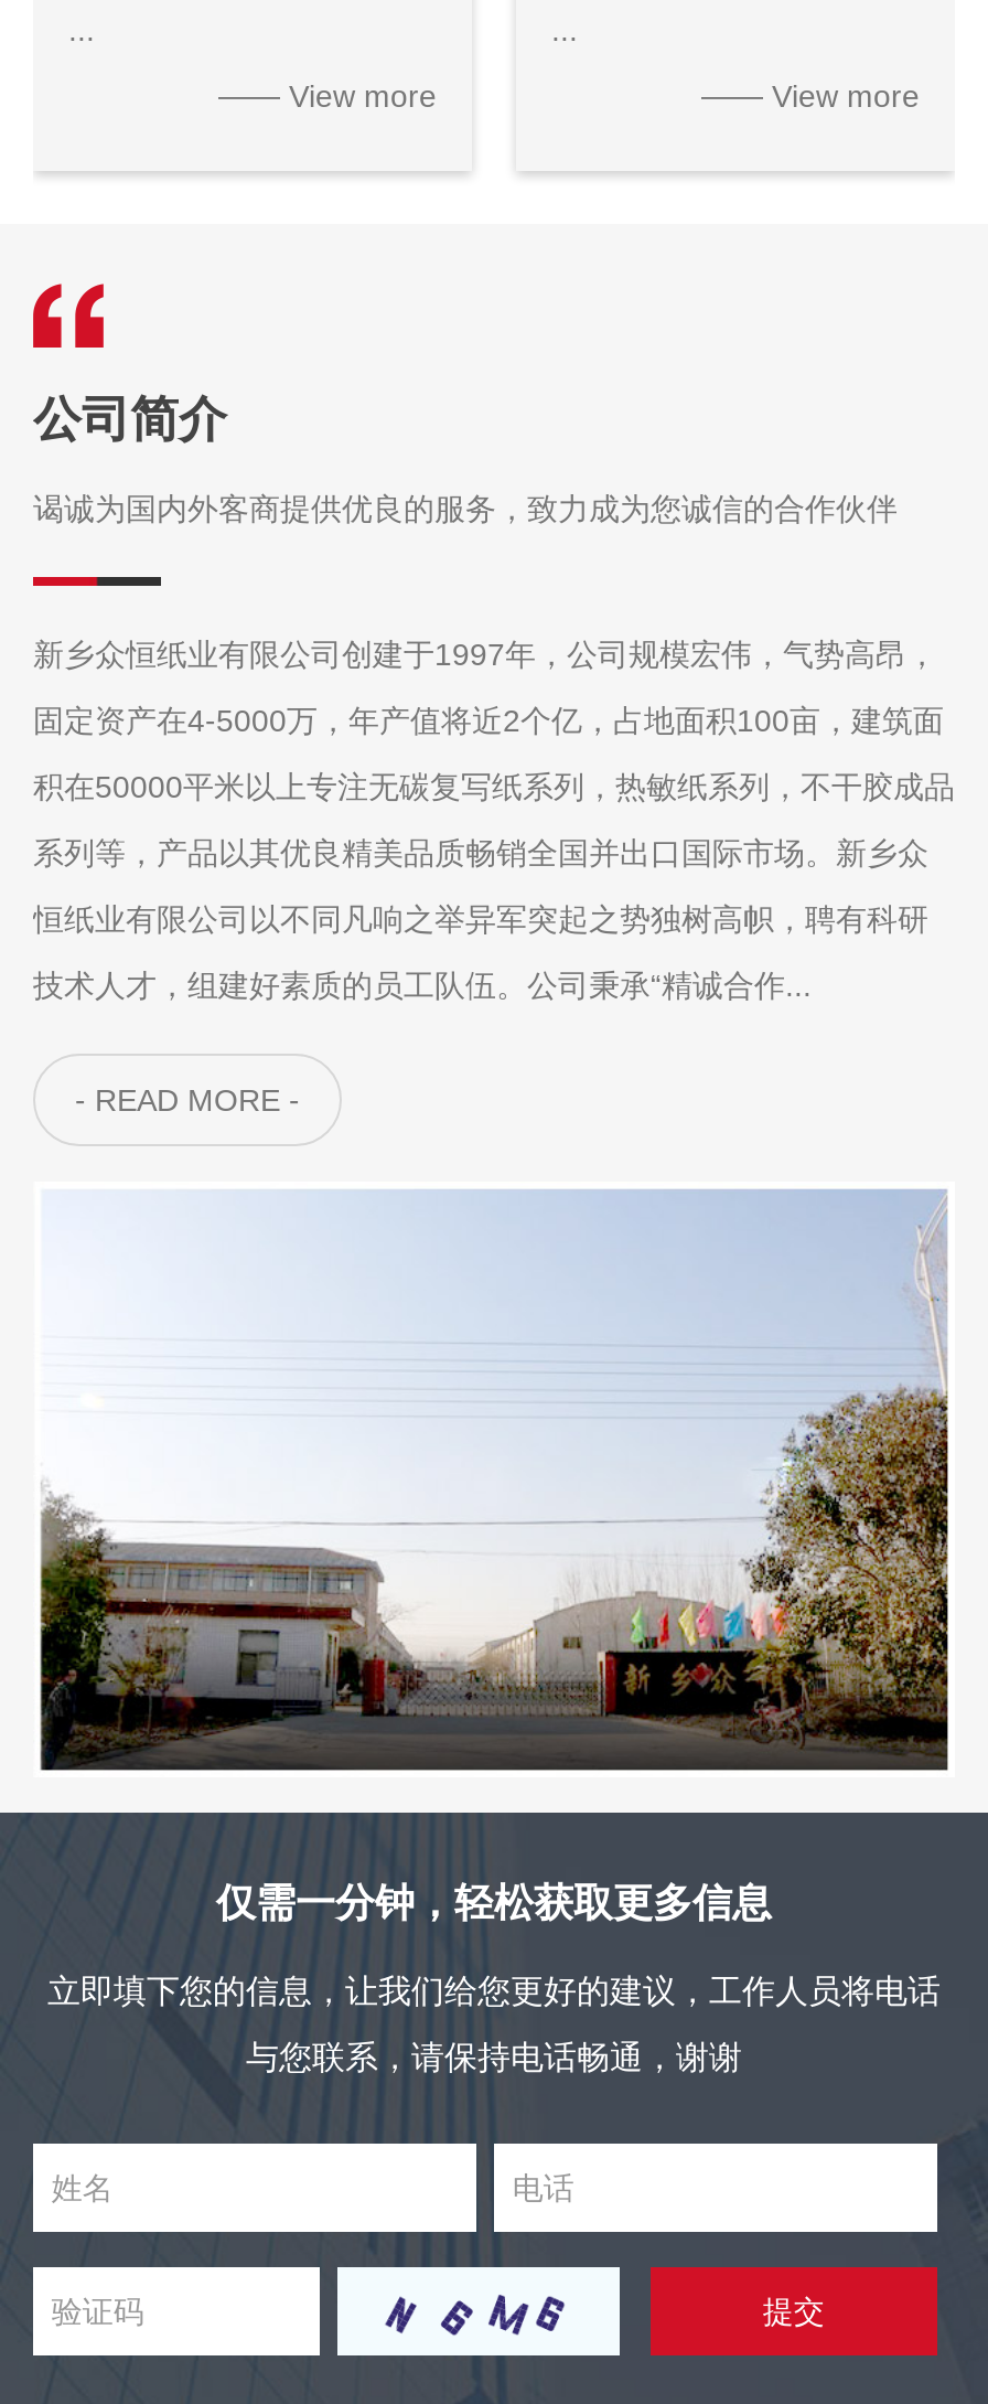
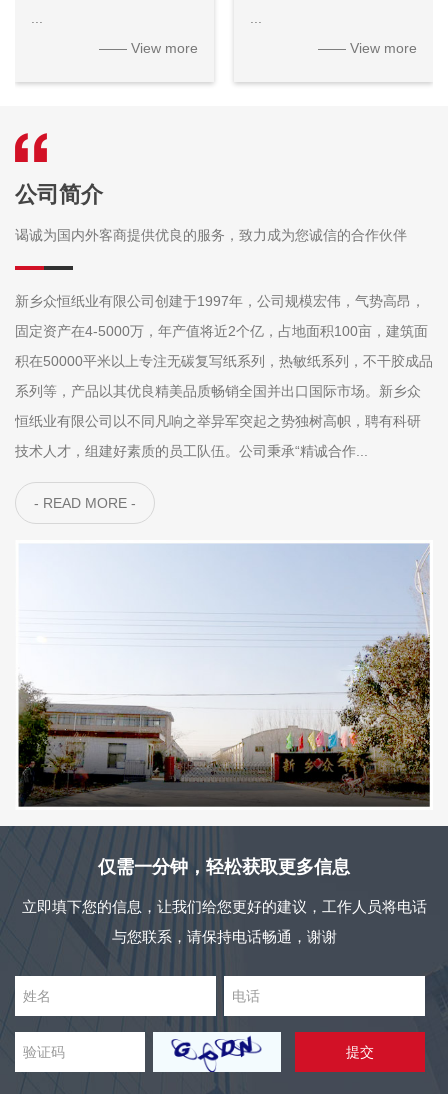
- [image]
+ [image]
